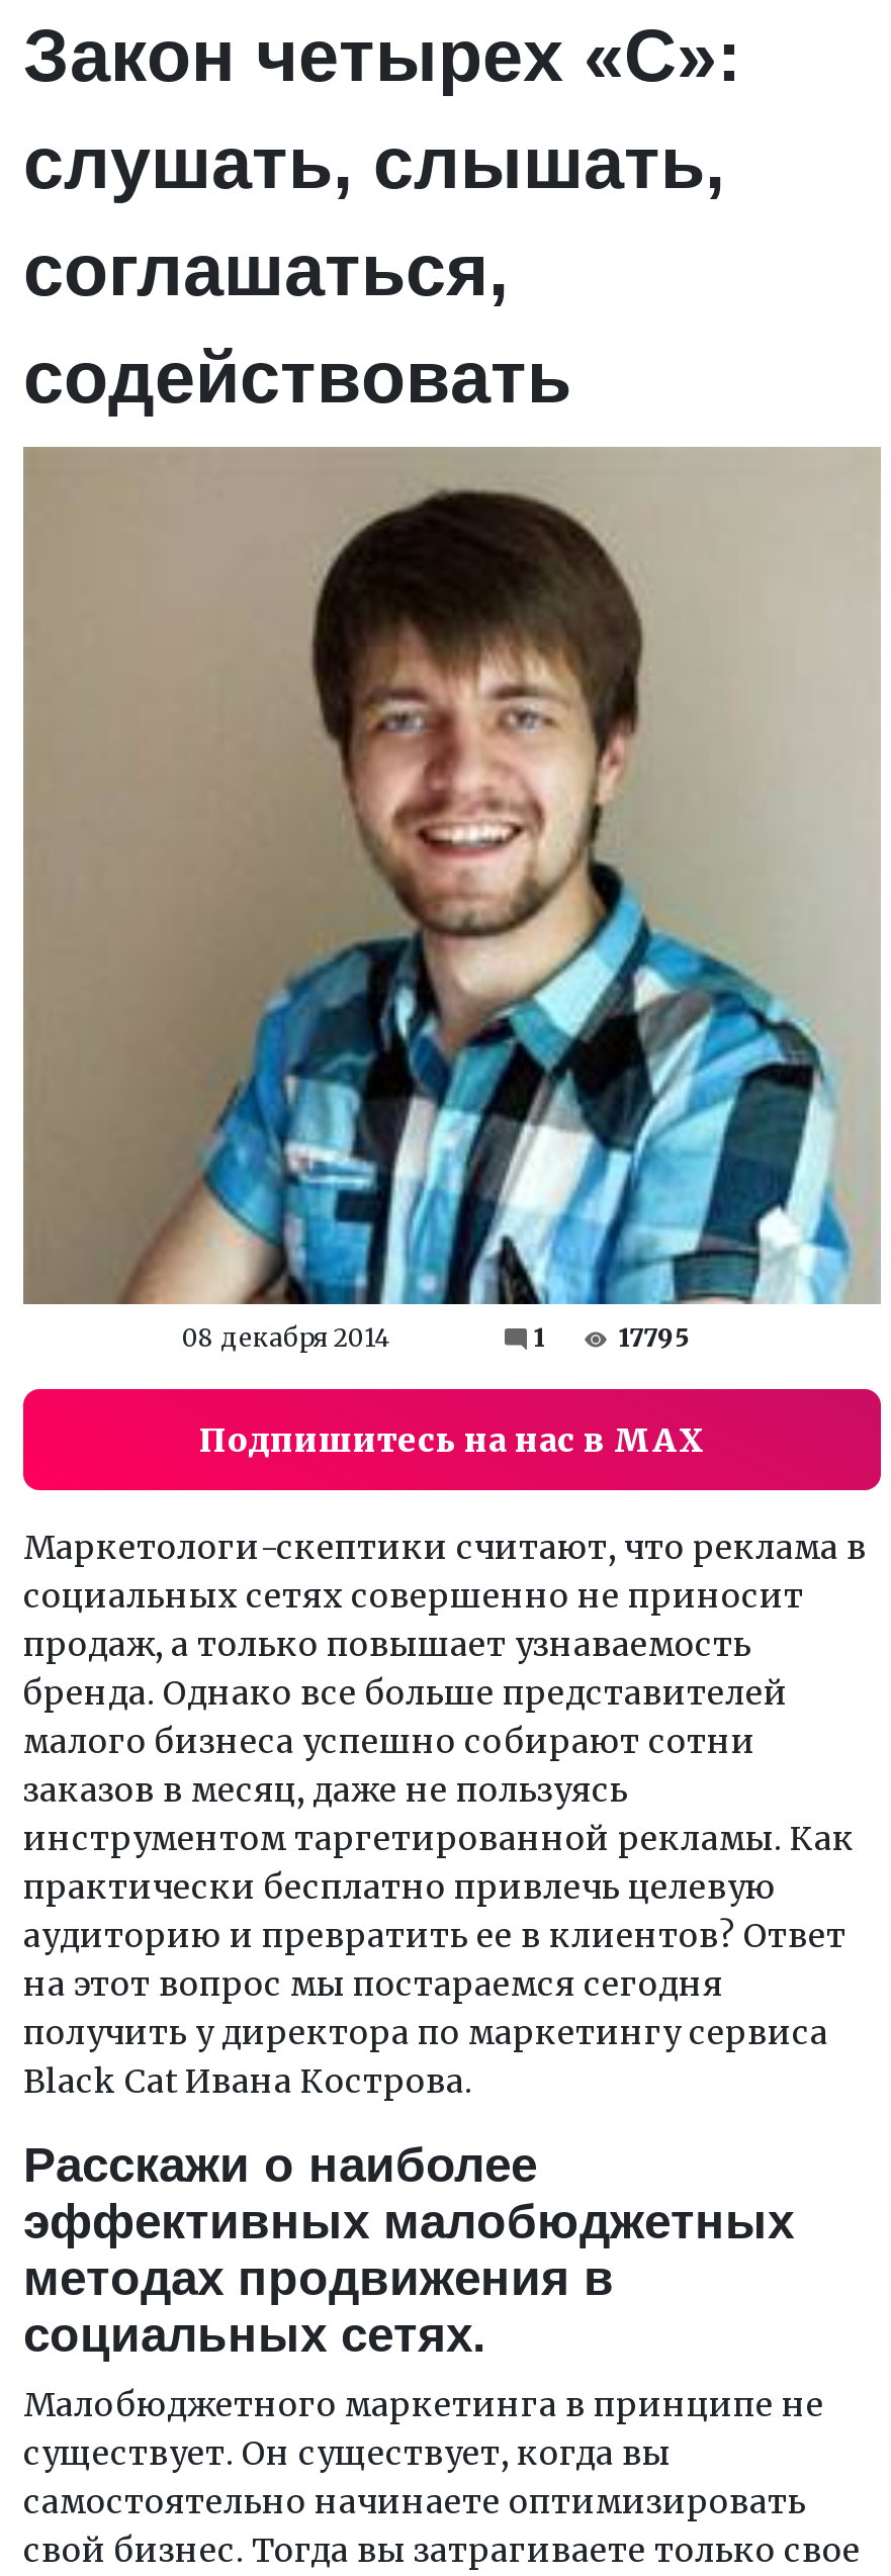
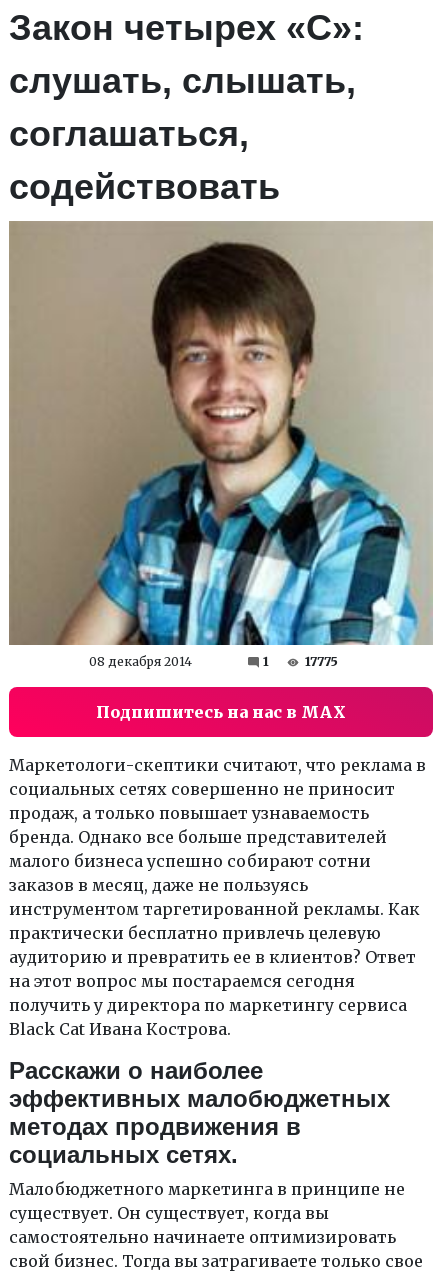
- 17795
+ 17775
